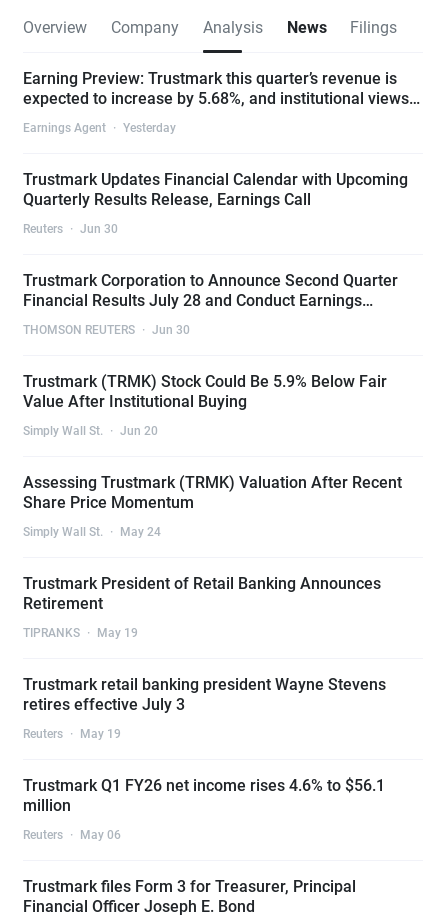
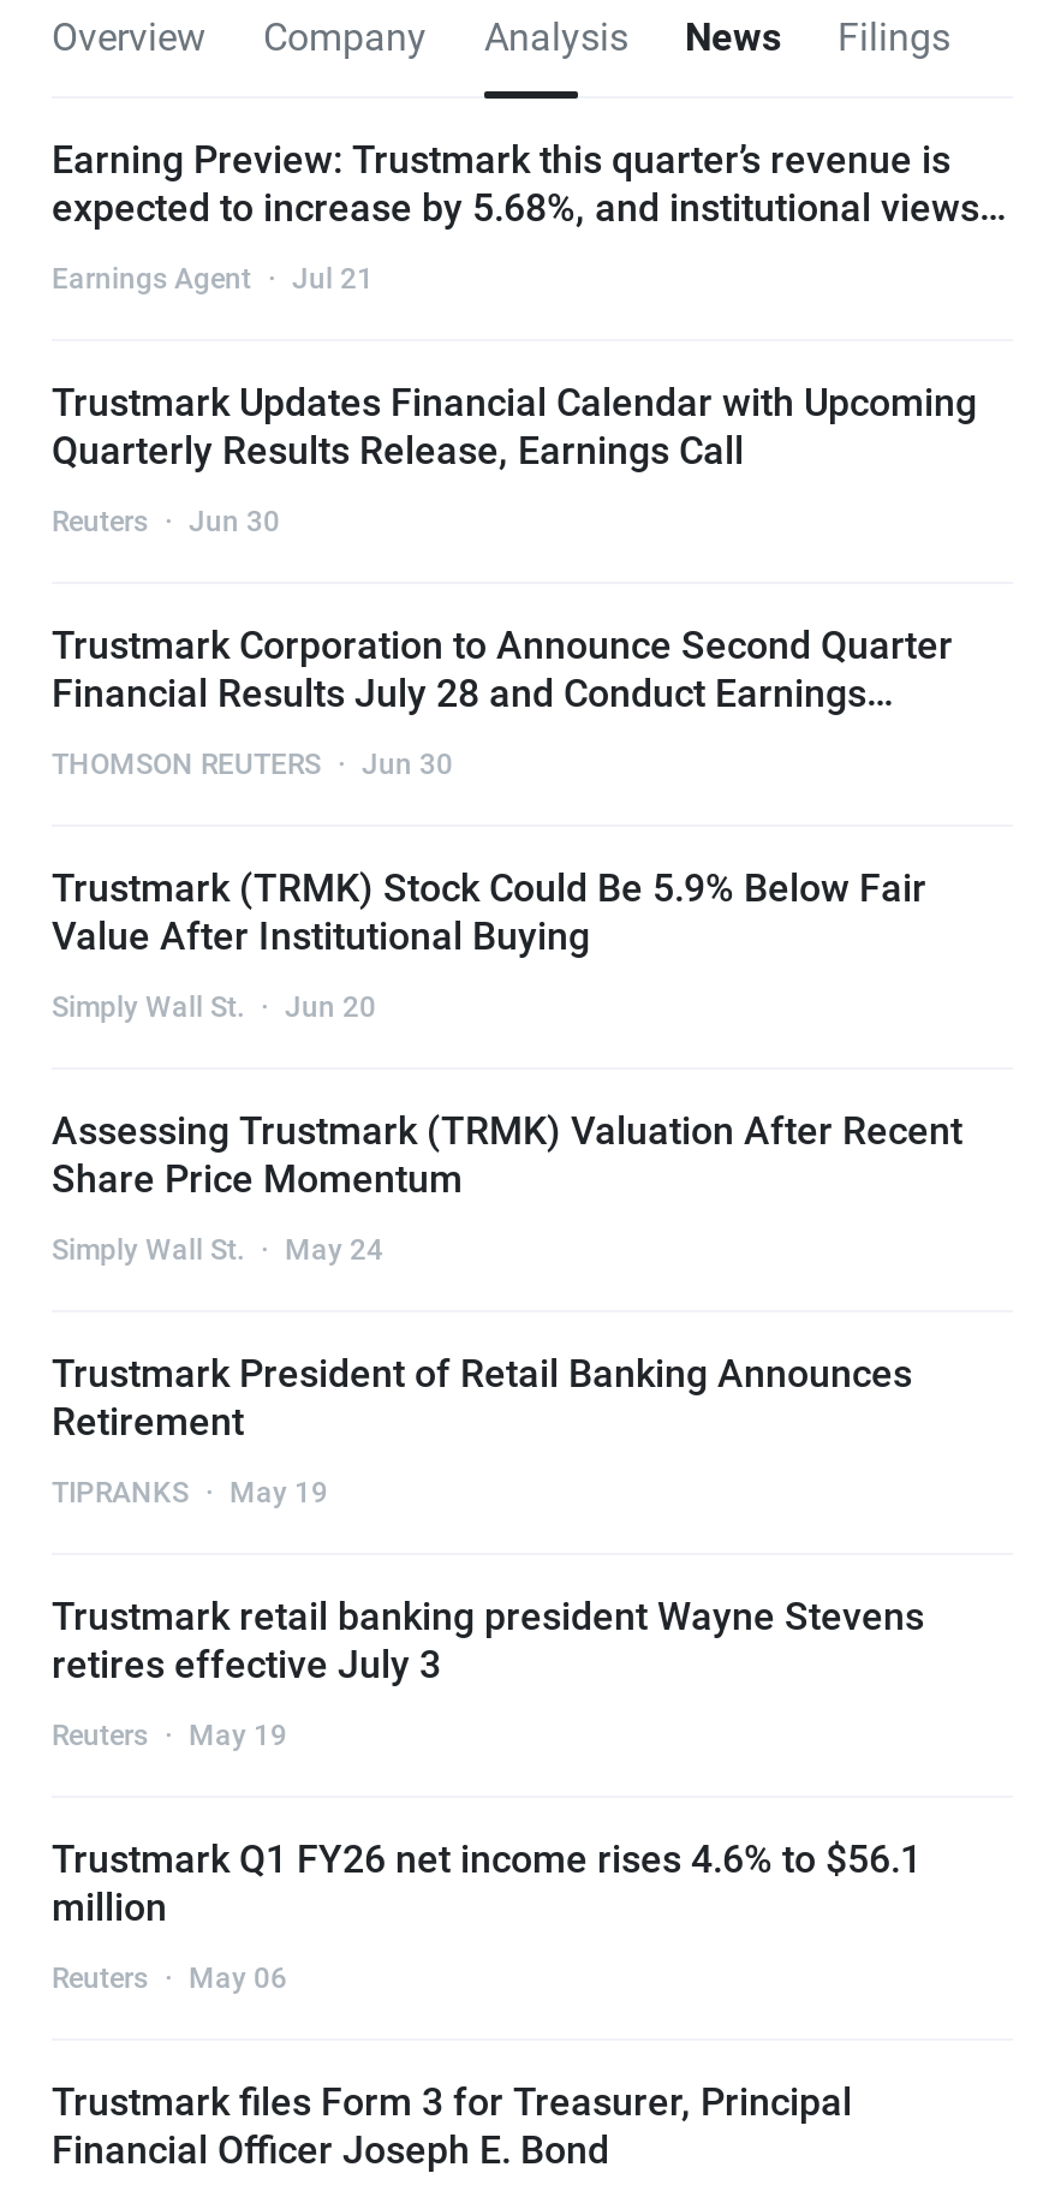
- Earnings Agent · Yesterday
+ Earnings Agent · Jul 21
